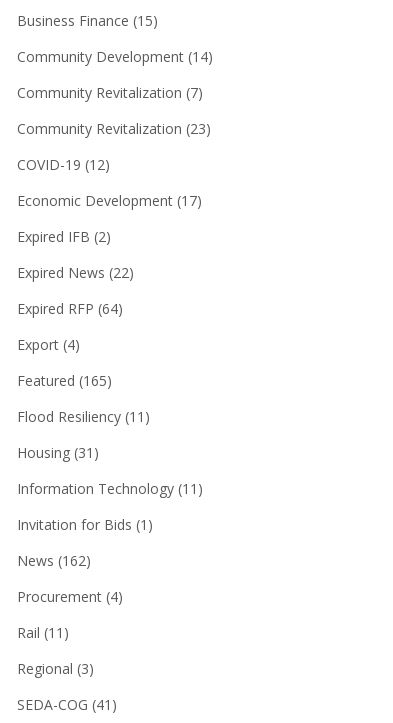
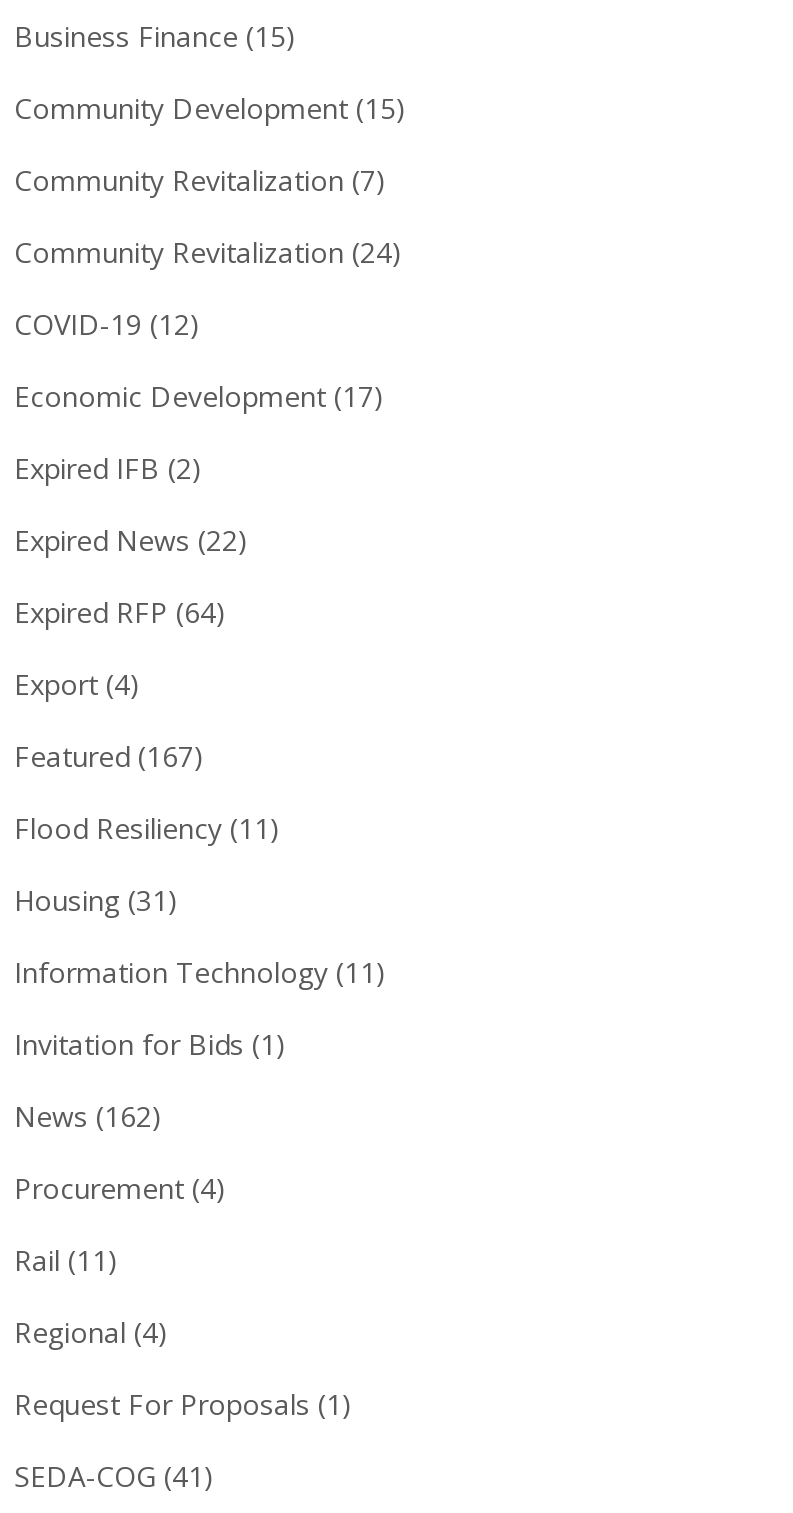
- Community Development (14)
+ Community Development (15)

- Community Revitalization (23)
+ Community Revitalization (24)

- Featured (165)
+ Featured (167)

- Regional (3)
+ Regional (4)
+ Request For Proposals (1)
